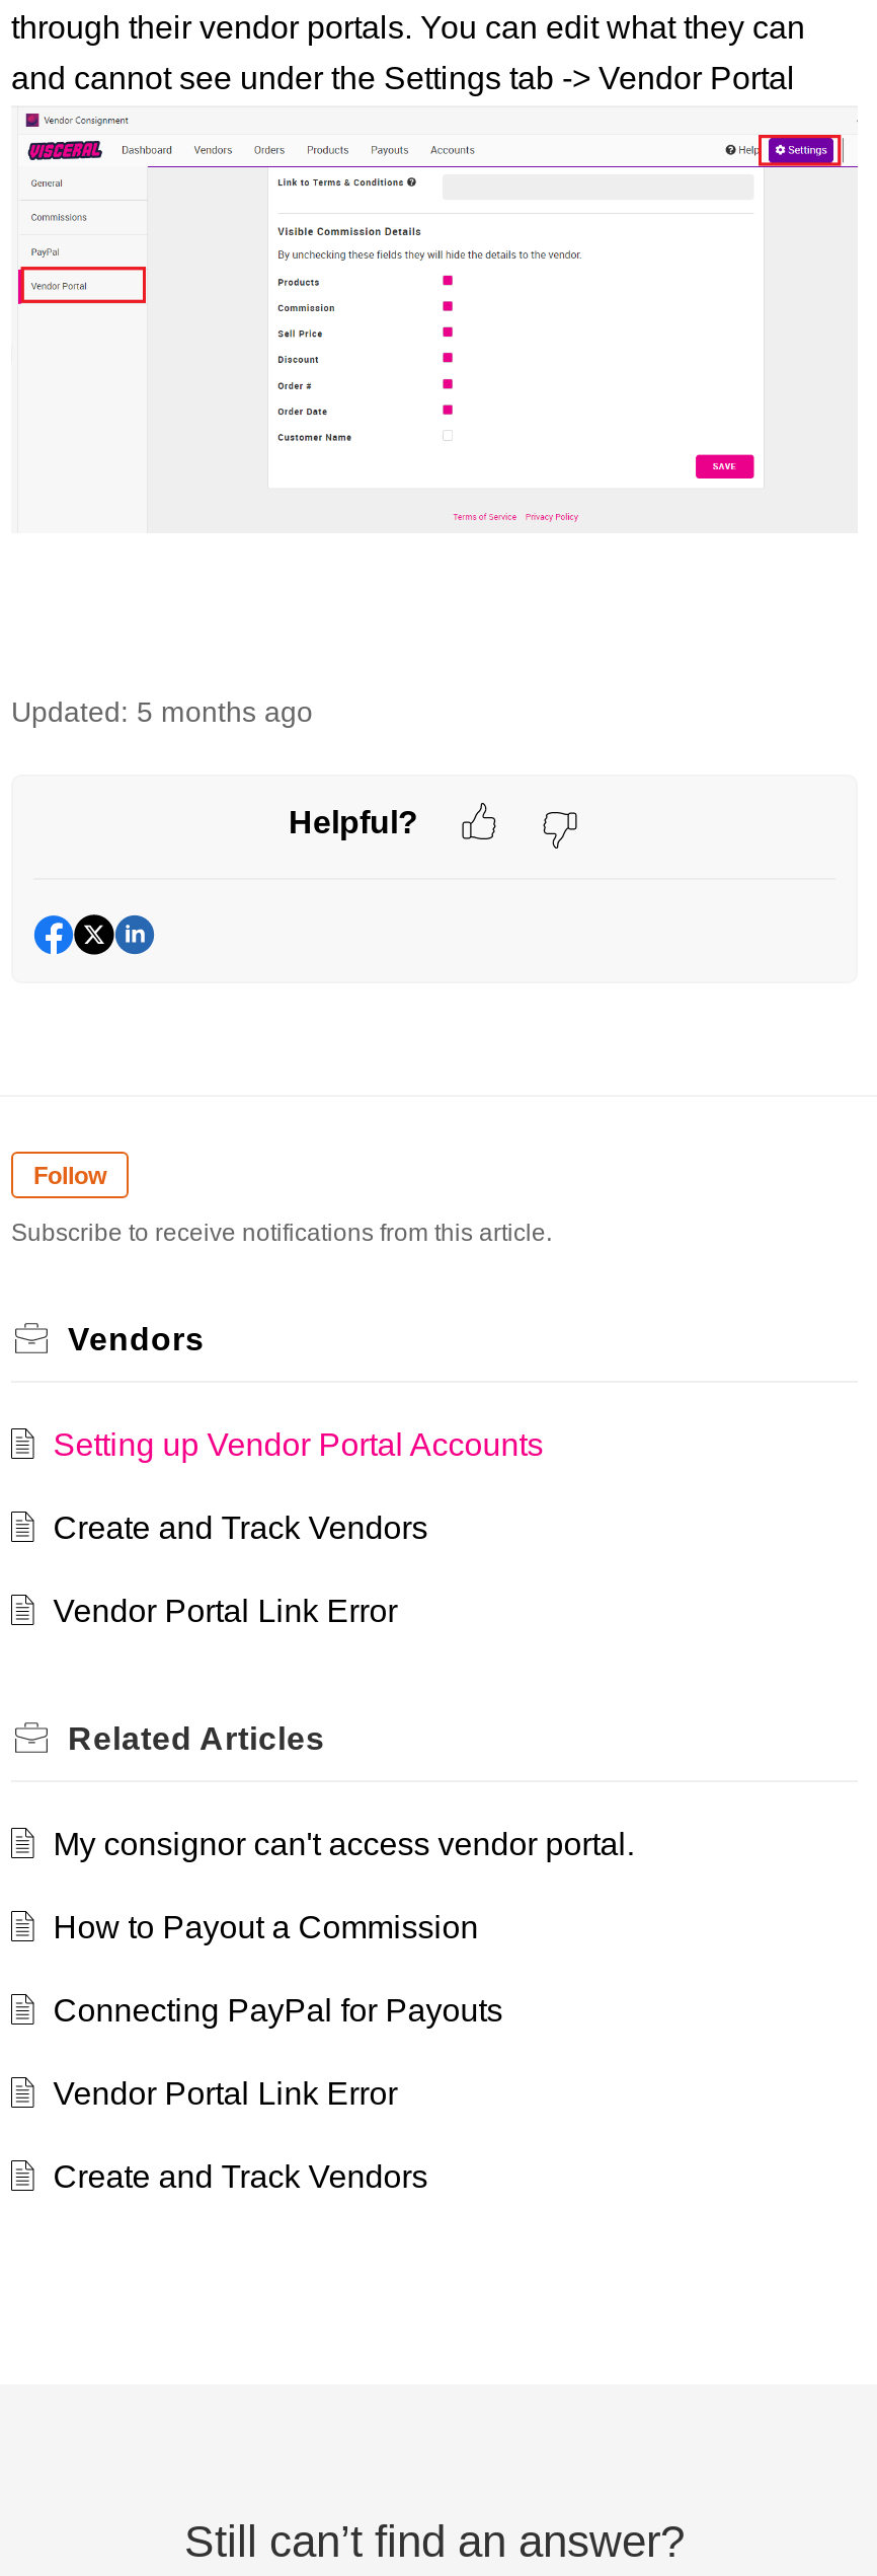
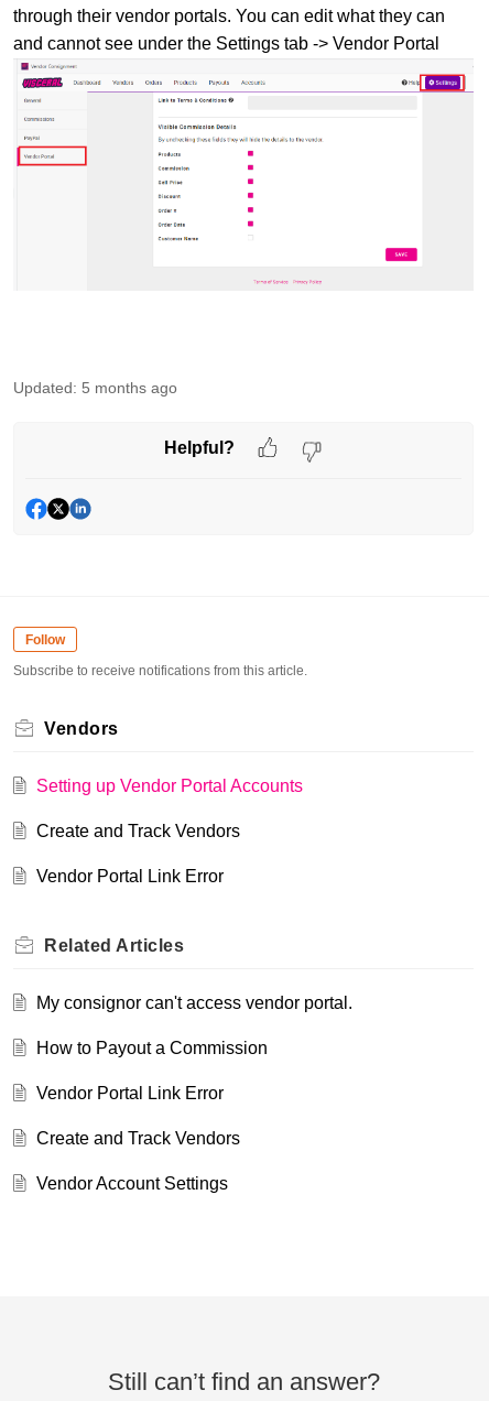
- Connecting PayPal for Payouts

moved up: Vendor Portal Link Error | Create and Track Vendors

+ Vendor Account Settings
